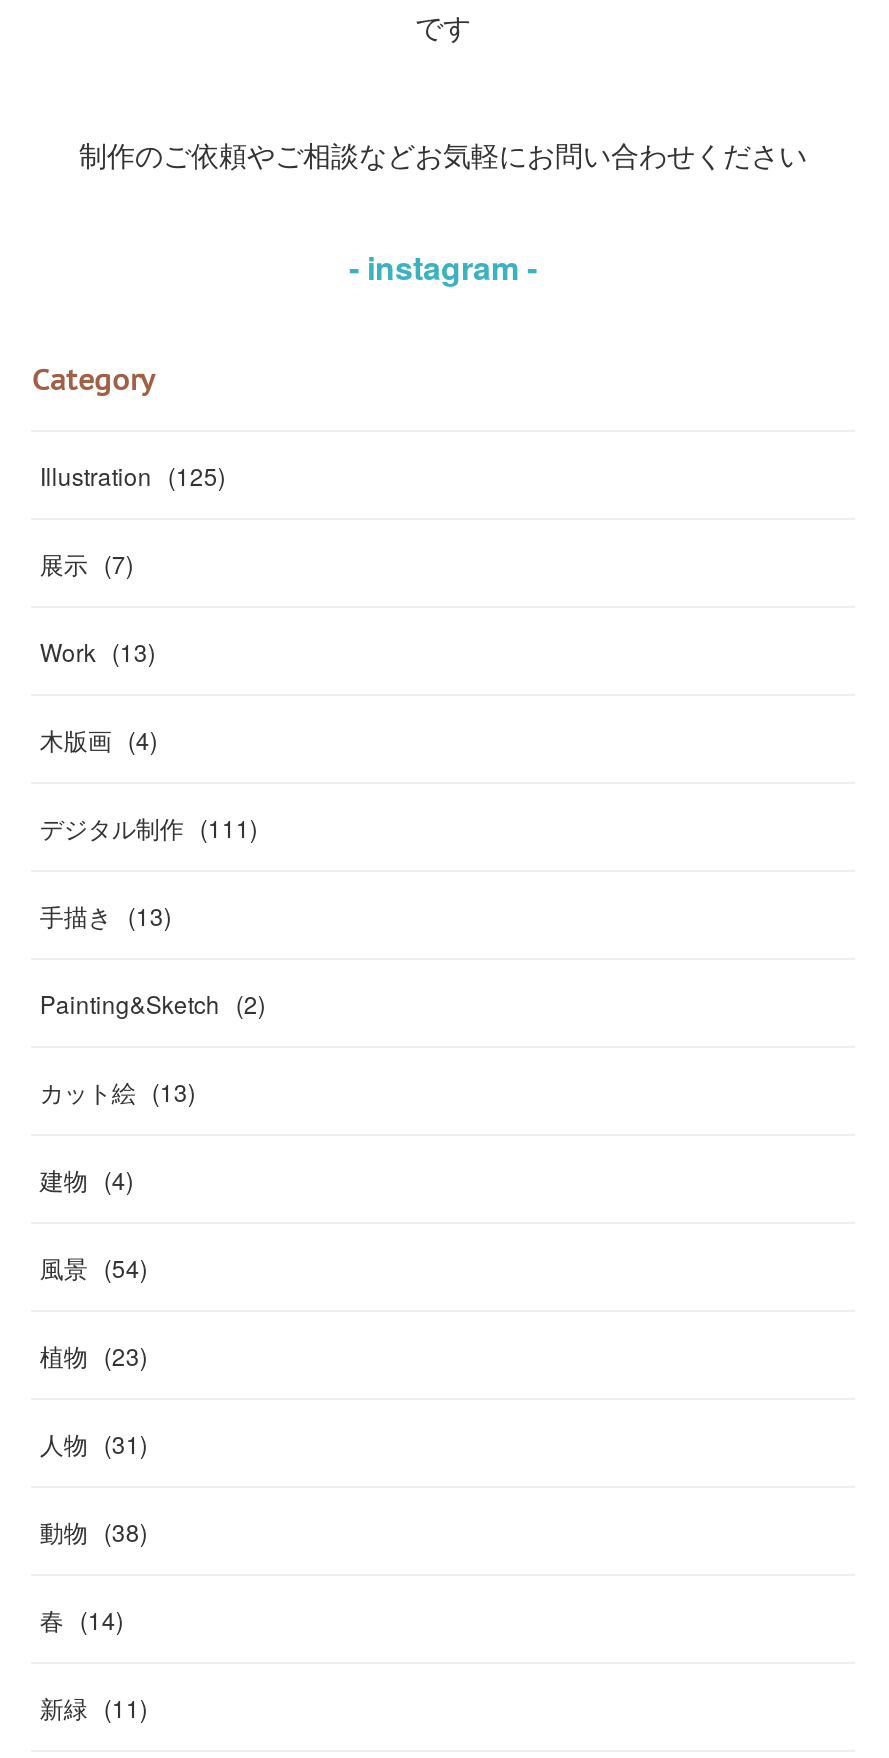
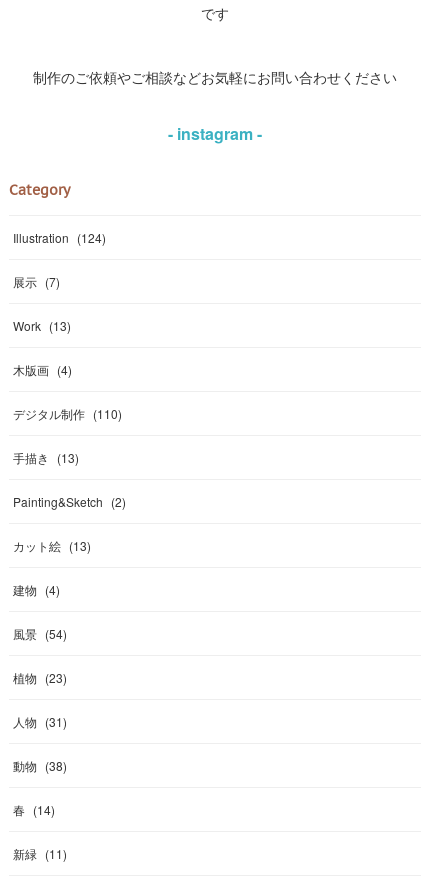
- Illustration (125)
+ Illustration (124)

- デジタル制作 (111)
+ デジタル制作 (110)
